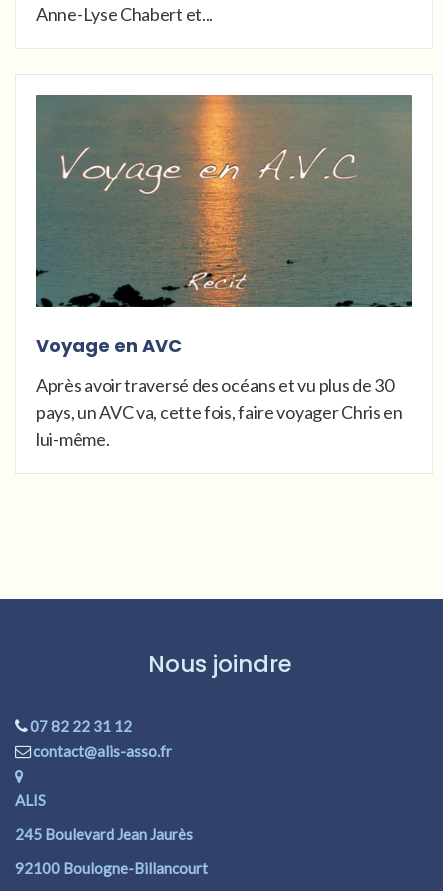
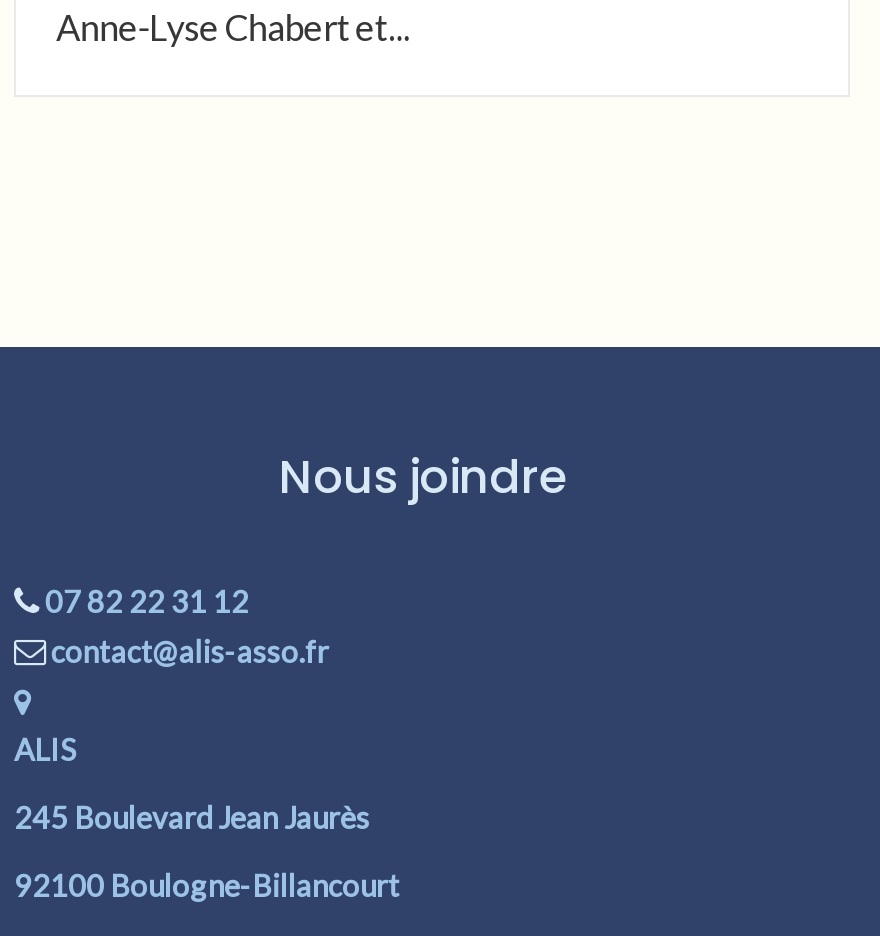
- [image]
- Voyage en AVC
- Après avoir traversé des océans et vu plus de 30
- pays, un AVC va, cette fois, faire voyager Chris en
- lui-même.
